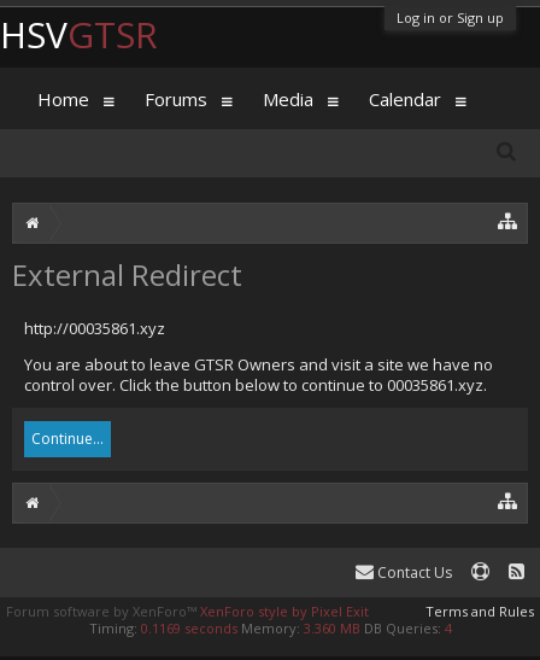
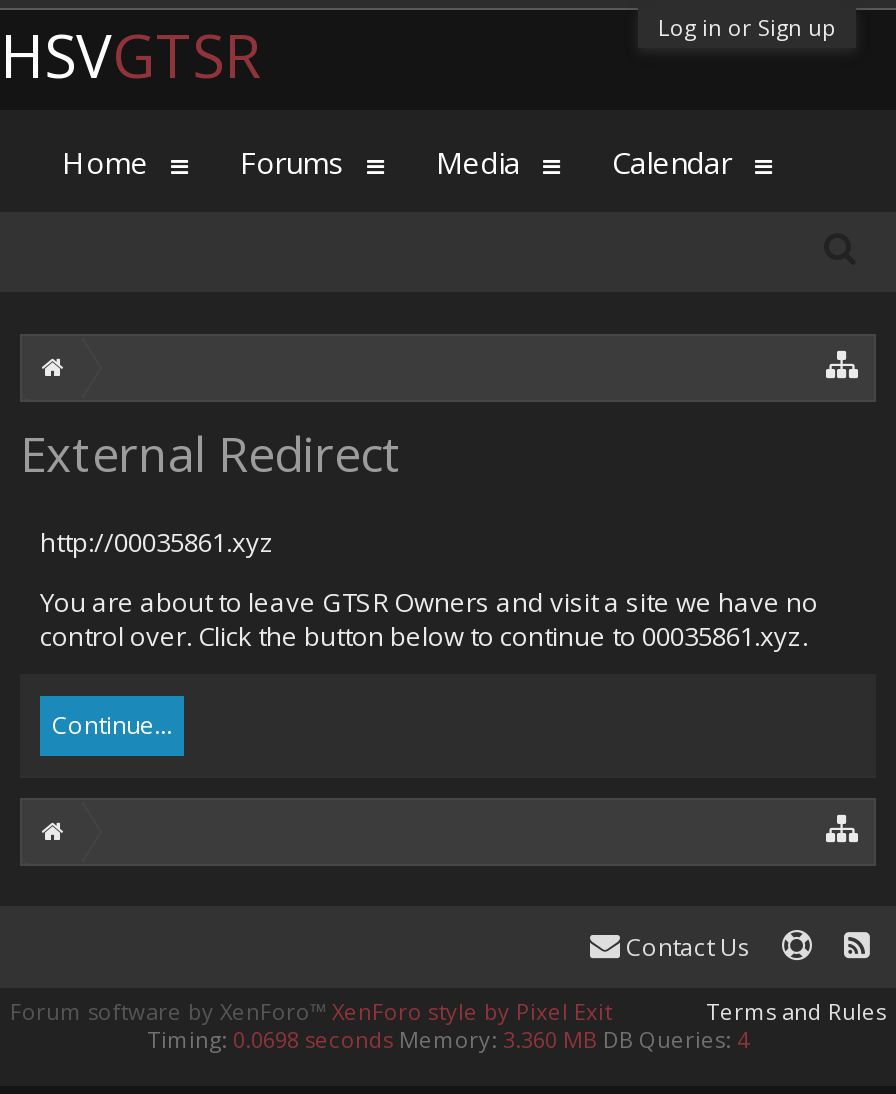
- Timing: 0.1169 seconds Memory: 3.360 MB DB Queries: 4
+ Timing: 0.0698 seconds Memory: 3.360 MB DB Queries: 4
